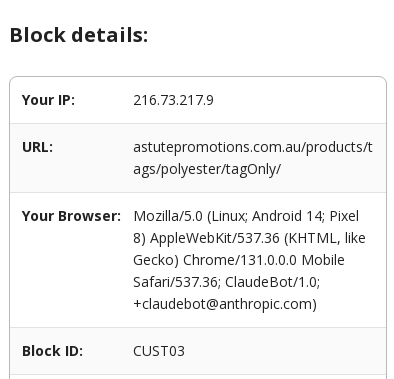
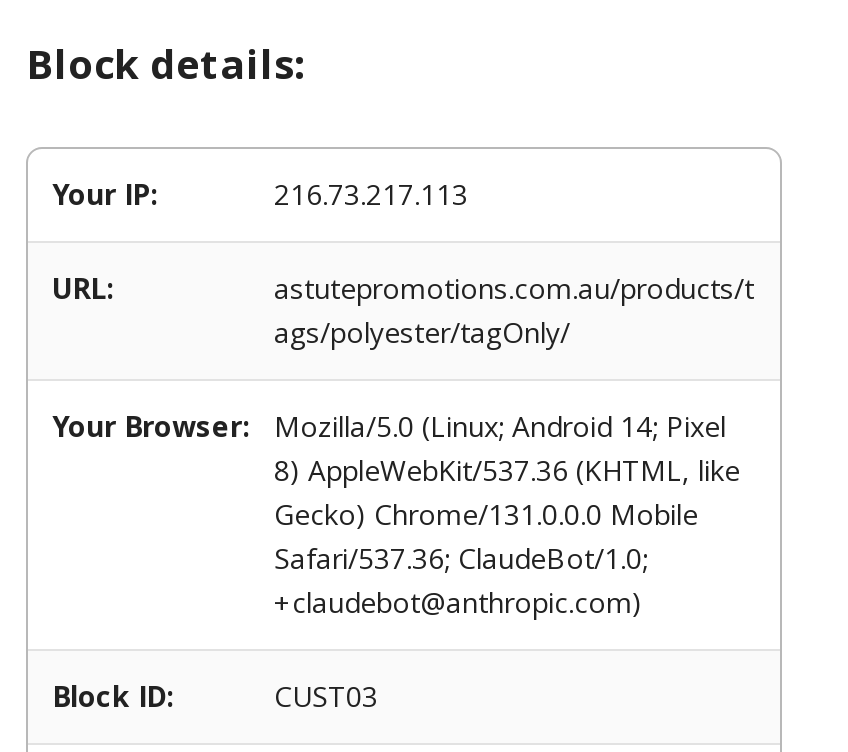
- 216.73.217.9
+ 216.73.217.113
